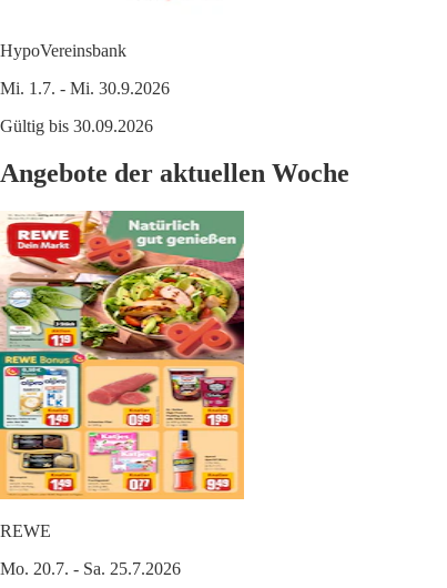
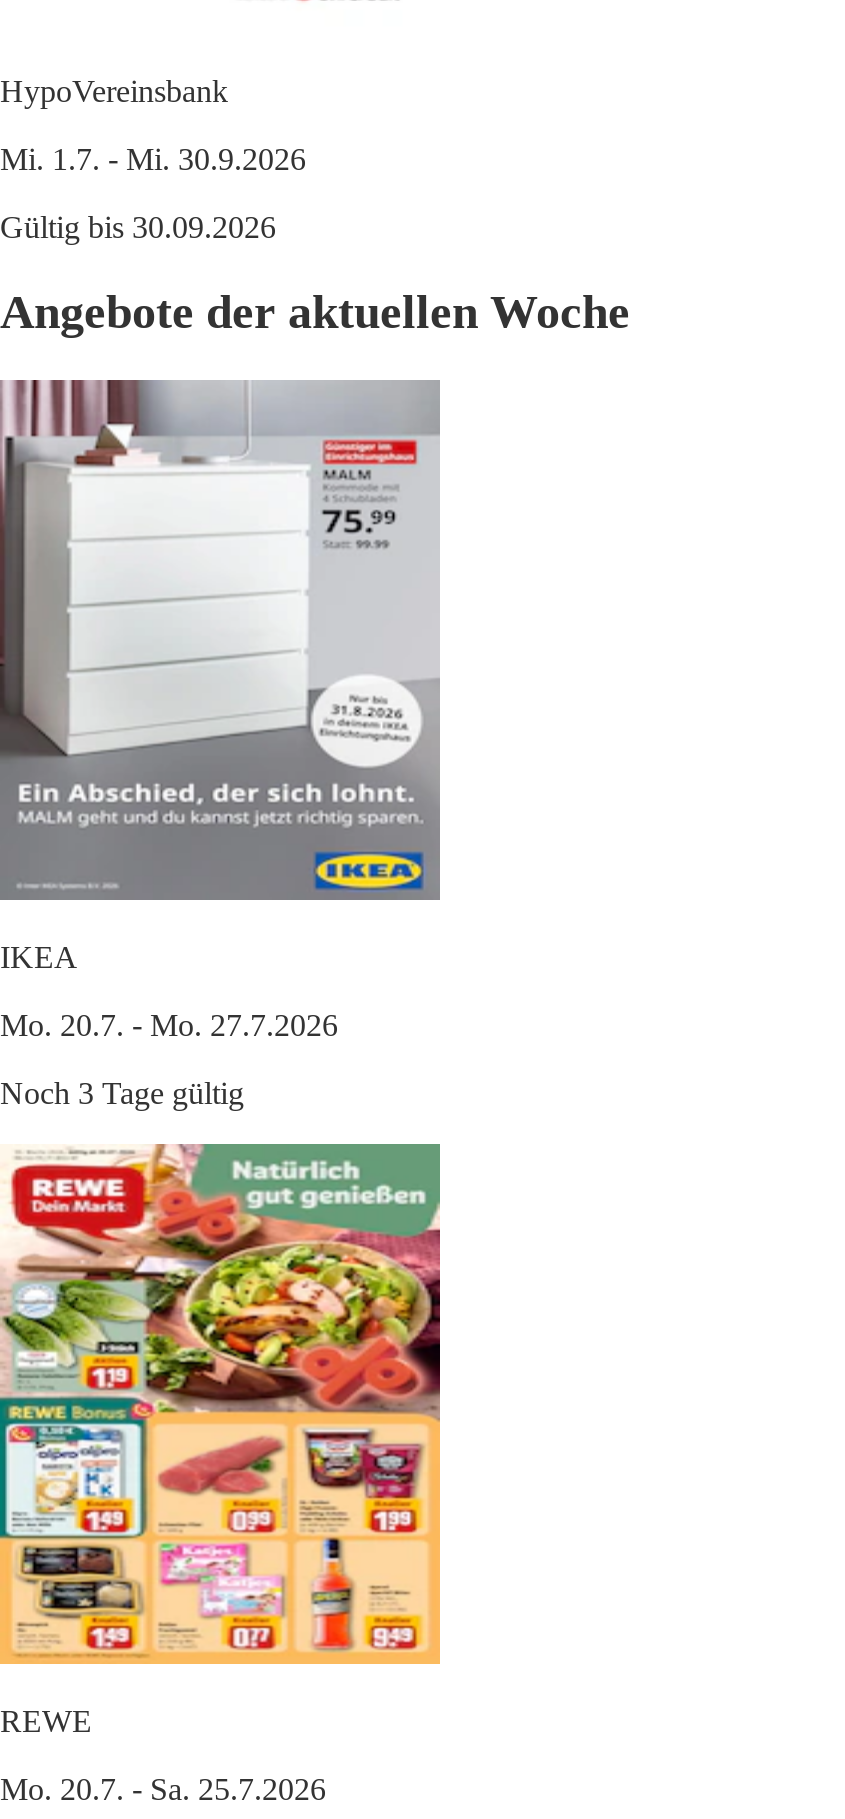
+ [image]
+ IKEA
+ Mo. 20.7. - Mo. 27.7.2026
+ Noch 3 Tage gültig
